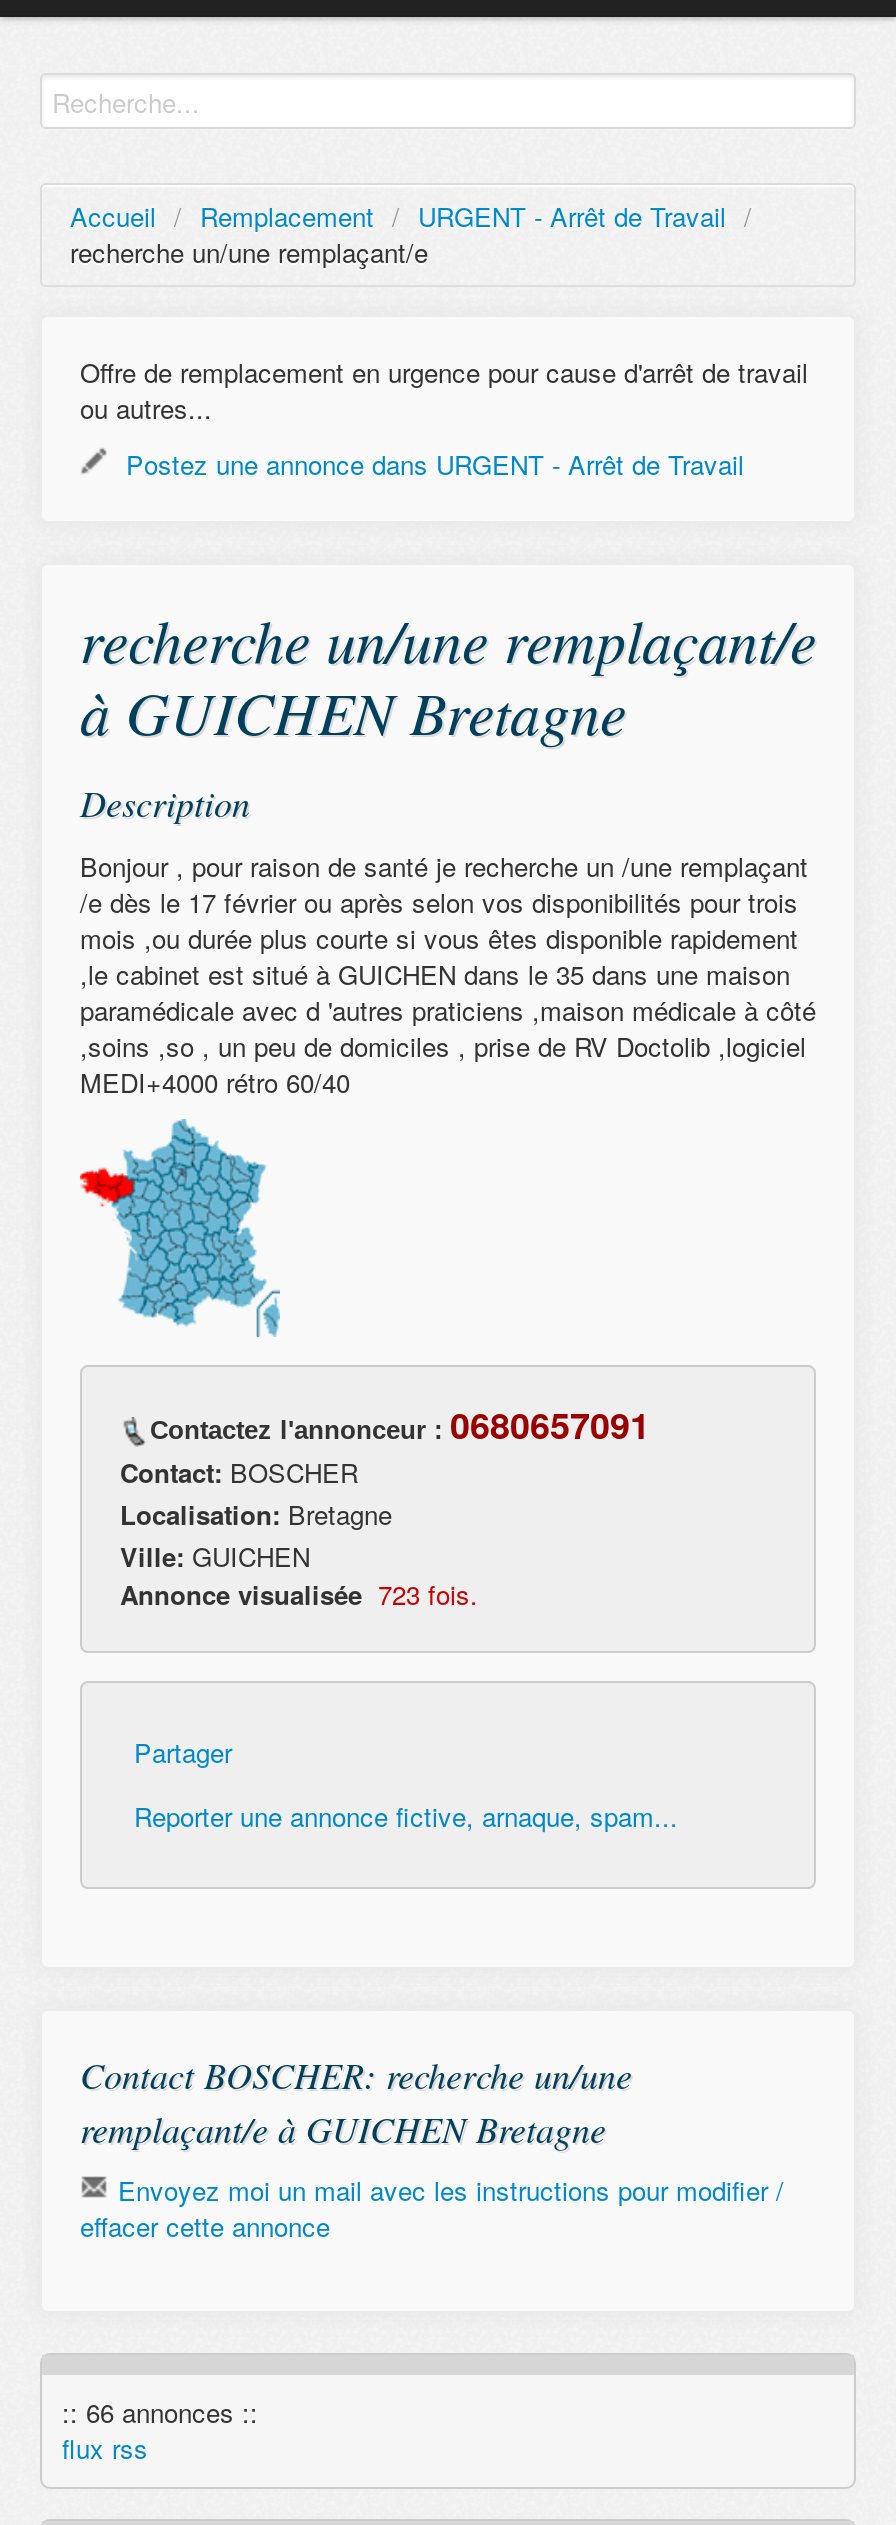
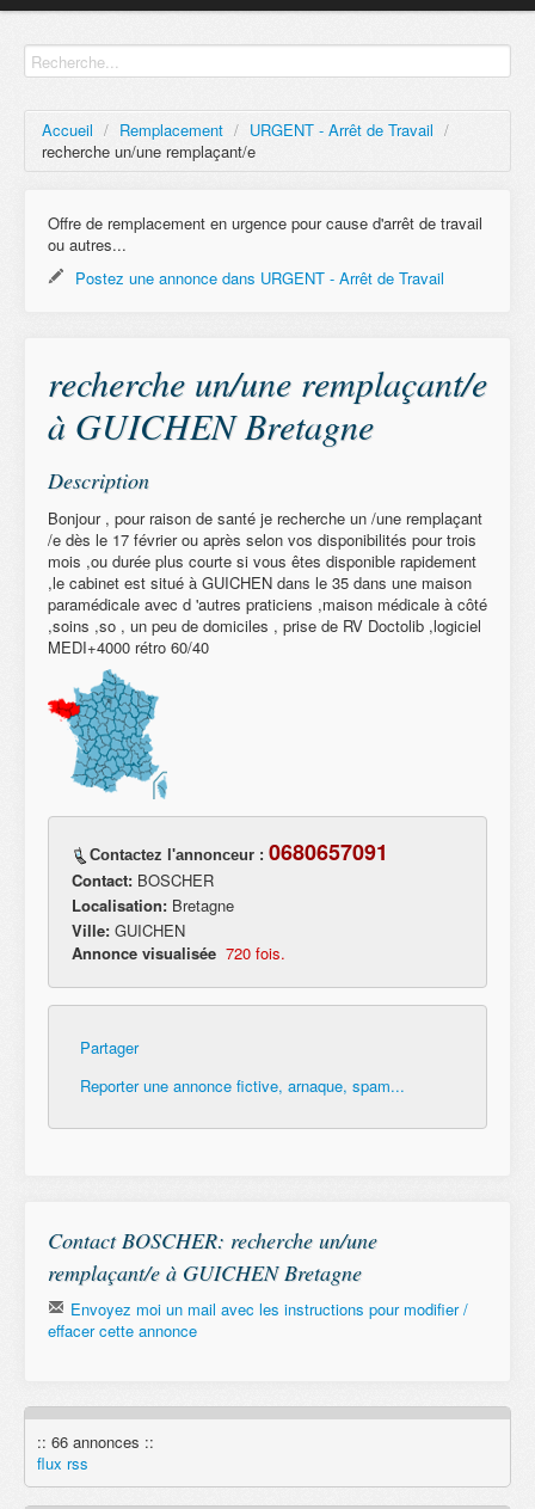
- Annonce visualisée 723 fois.
+ Annonce visualisée 720 fois.
